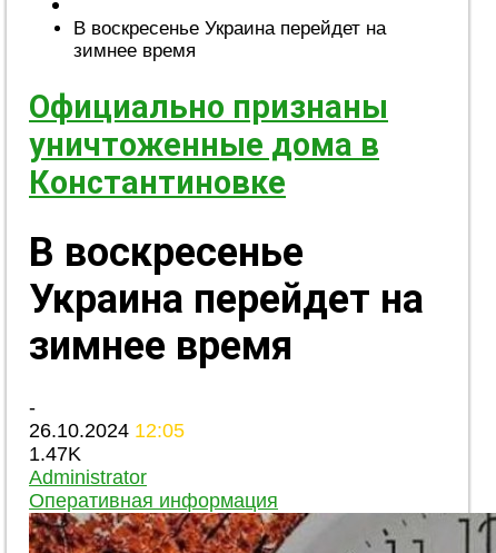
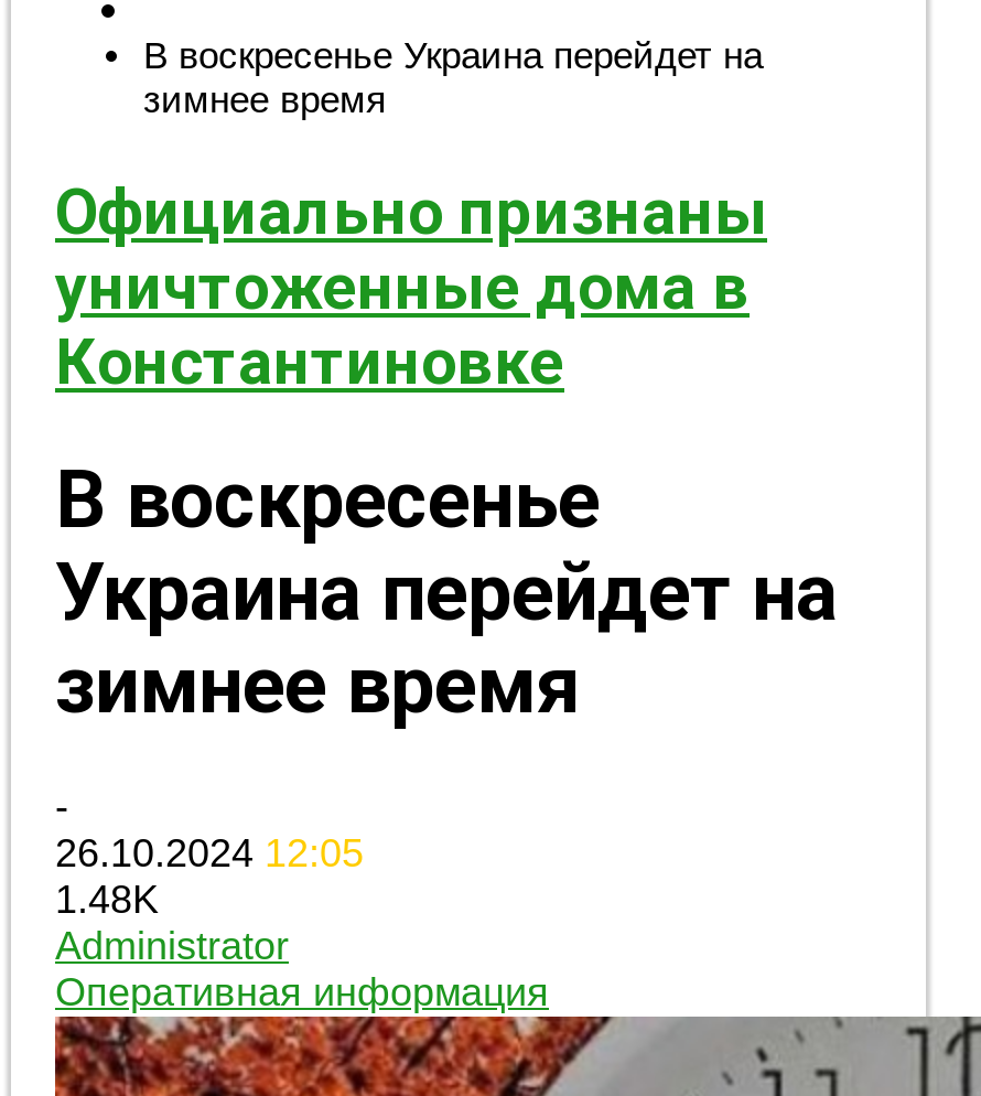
- 1.47K
+ 1.48K
